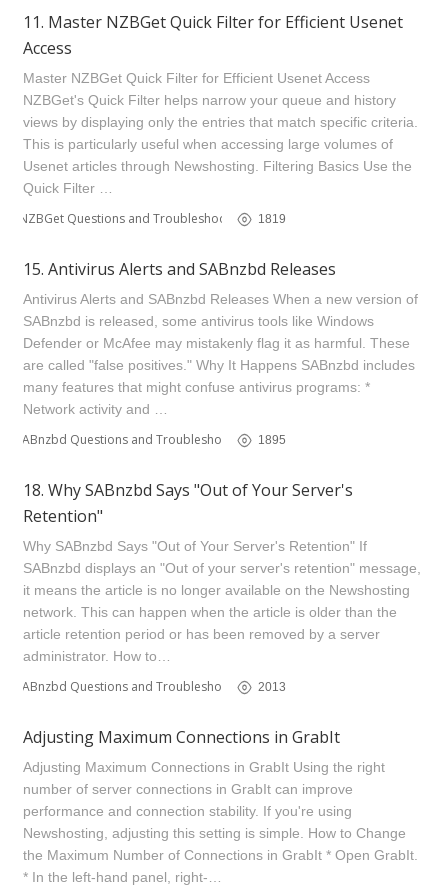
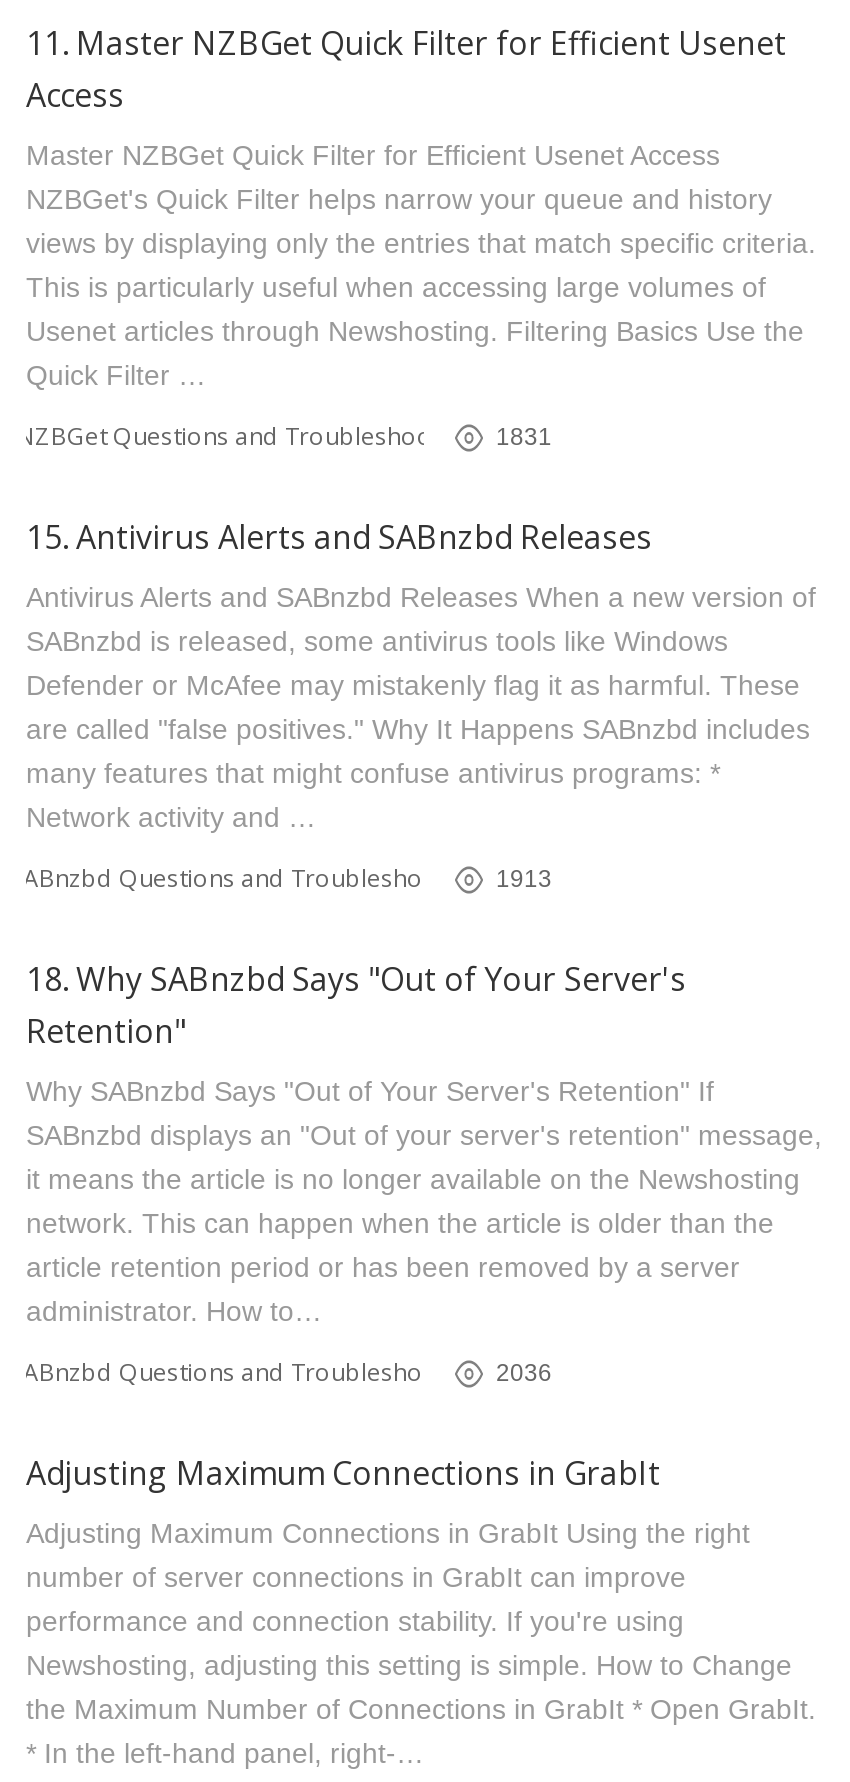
- 1819
+ 1831

- SABnzbd Questions and Troubleshooting 1895
+ SABnzbd Questions and Troubleshooting 1913

- SABnzbd Questions and Troubleshooting 2013
+ SABnzbd Questions and Troubleshooting 2036
